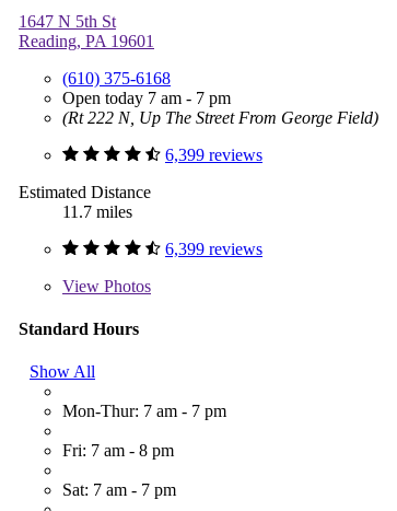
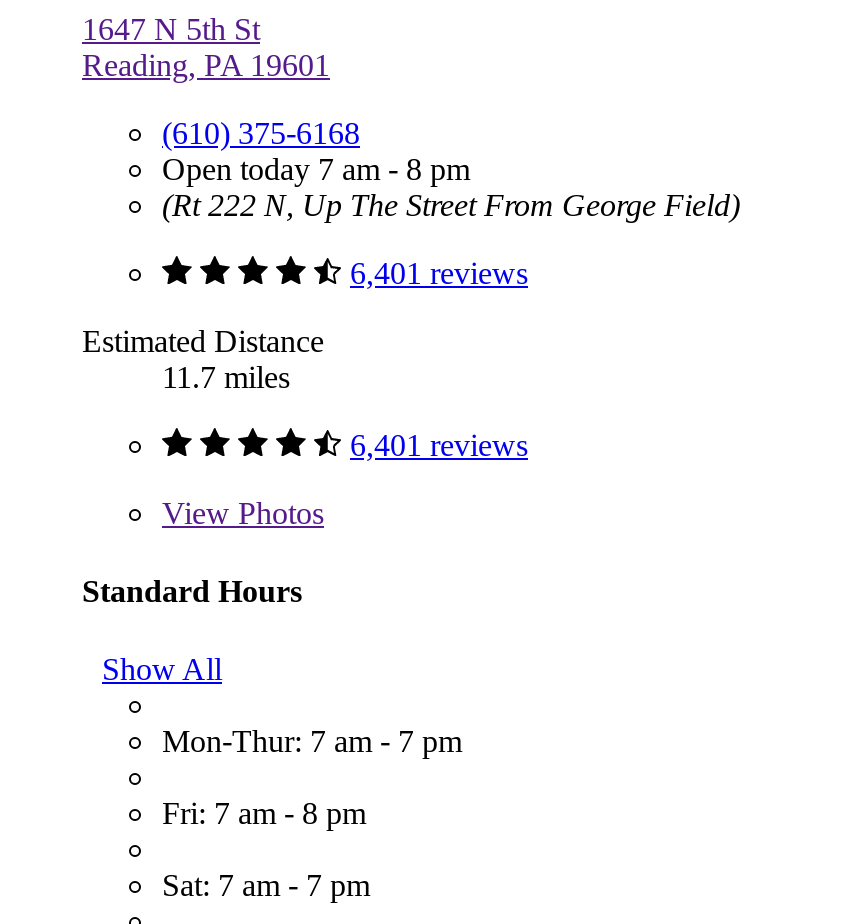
- Open today 7 am - 7 pm
+ Open today 7 am - 8 pm

- 6,399 reviews
+ 6,401 reviews

- 6,399 reviews
+ 6,401 reviews
